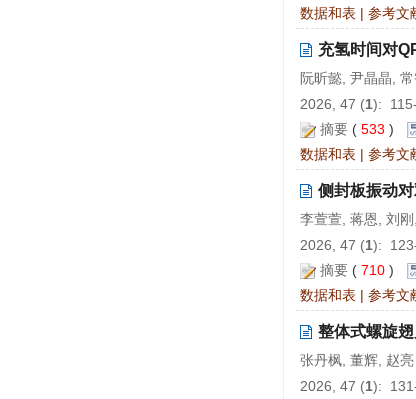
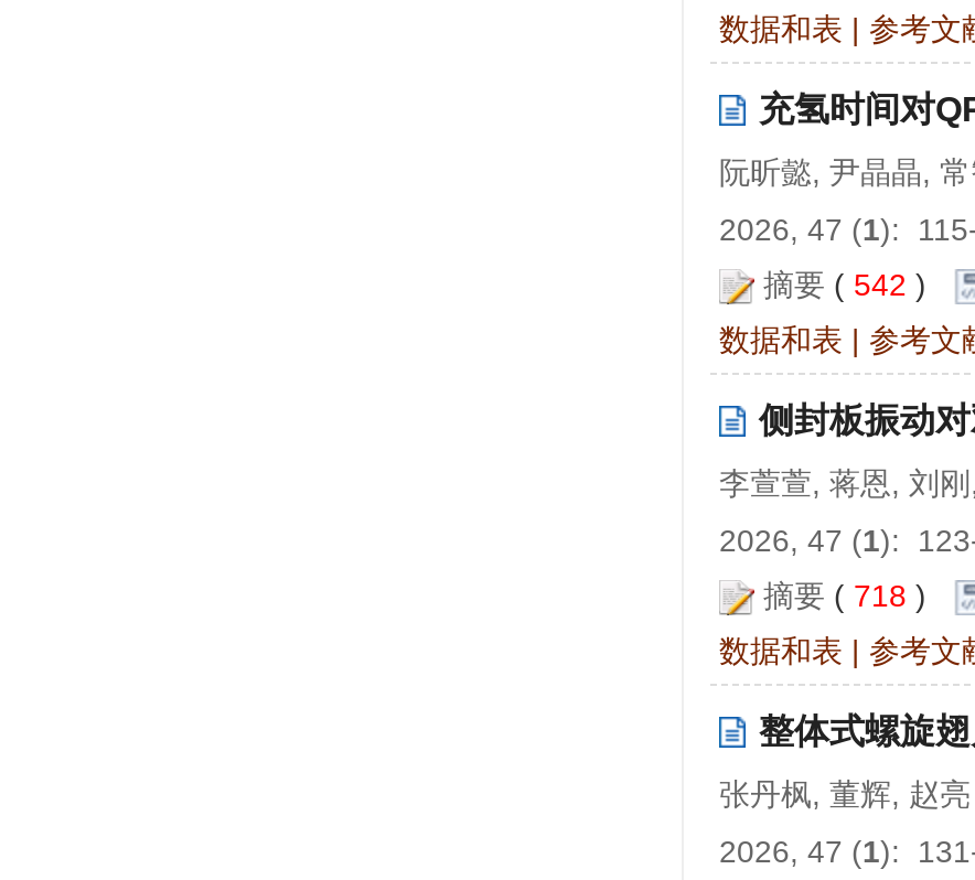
- 摘要(533)
+ 摘要(542)

- 摘要(710)
+ 摘要(718)
